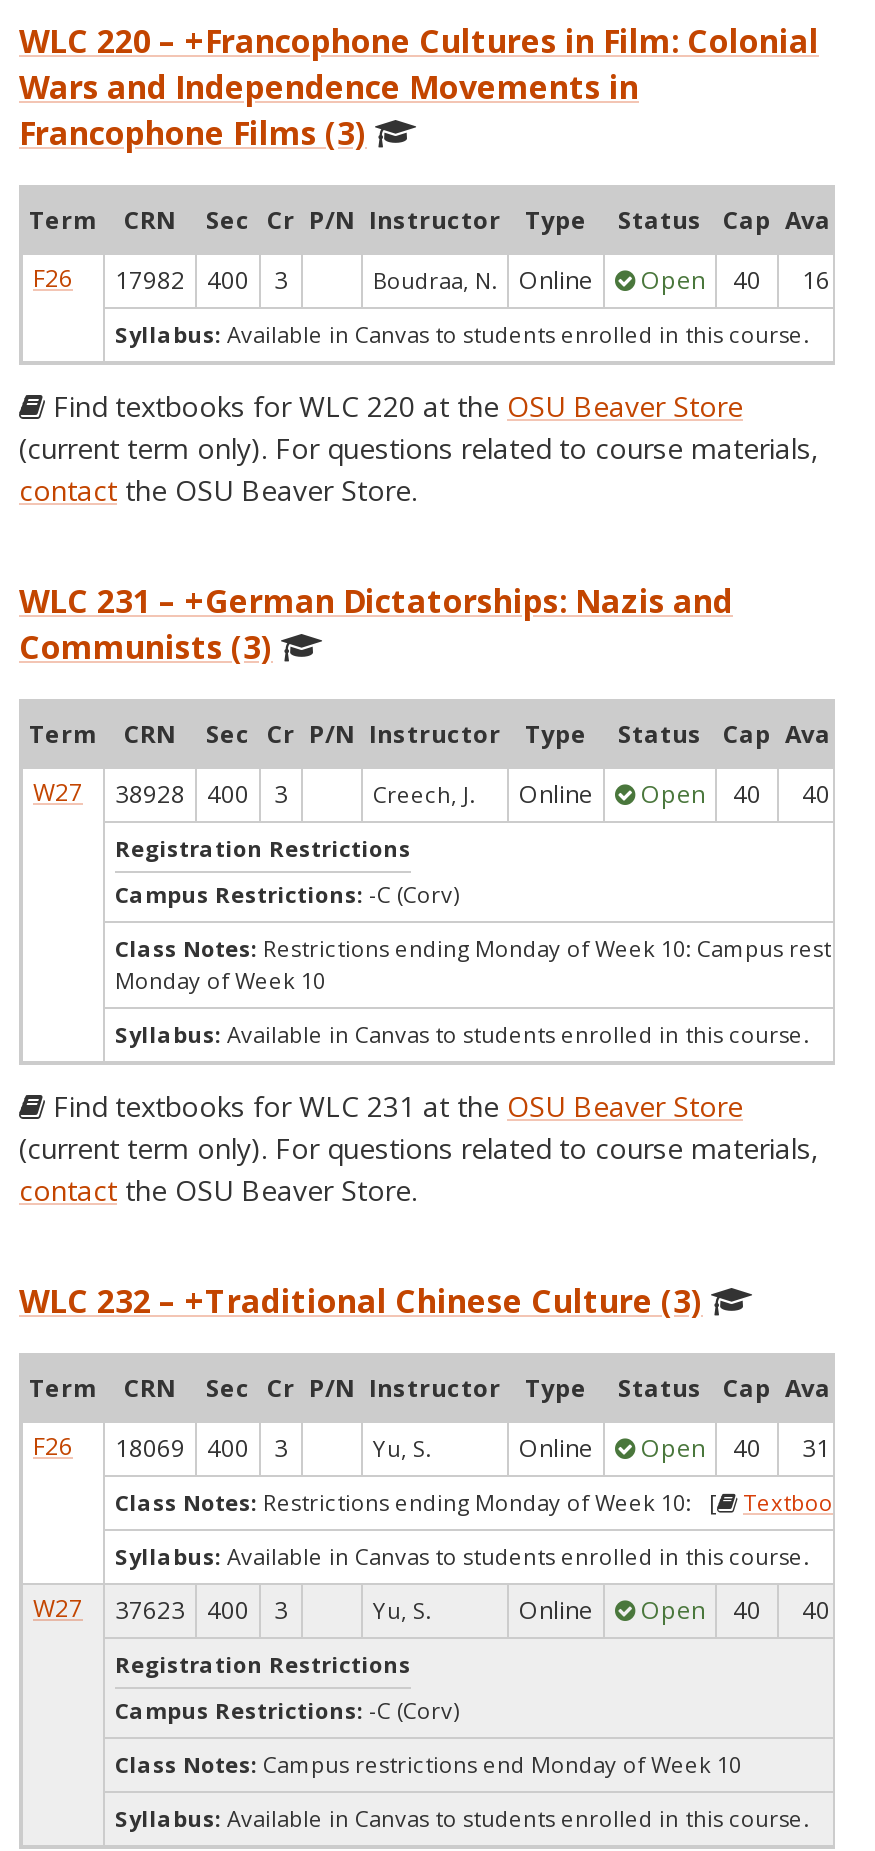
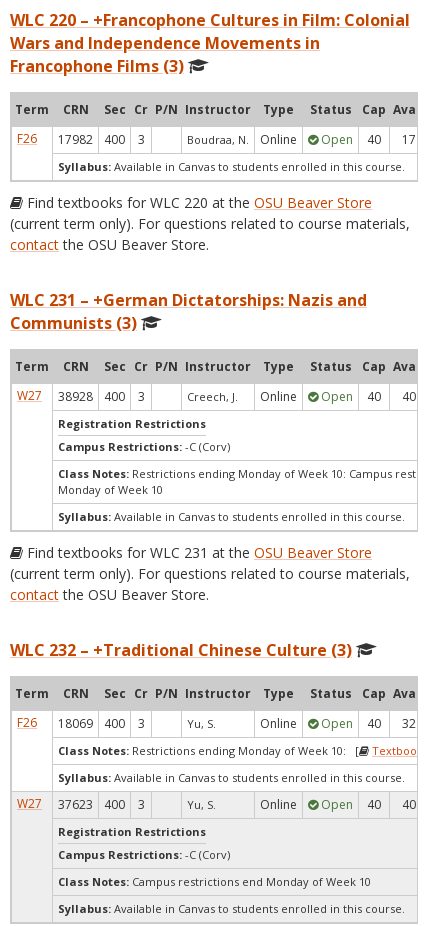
- 16
+ 17

- Online Open 40 31
+ Online Open 40 32
